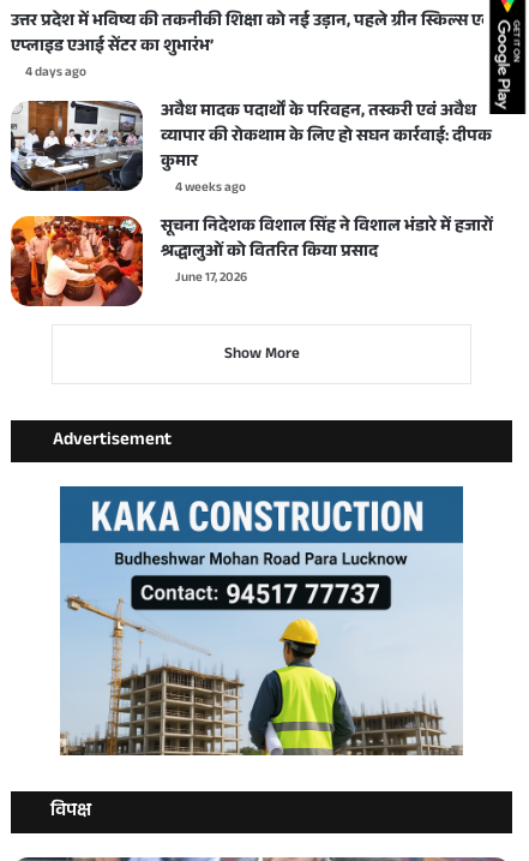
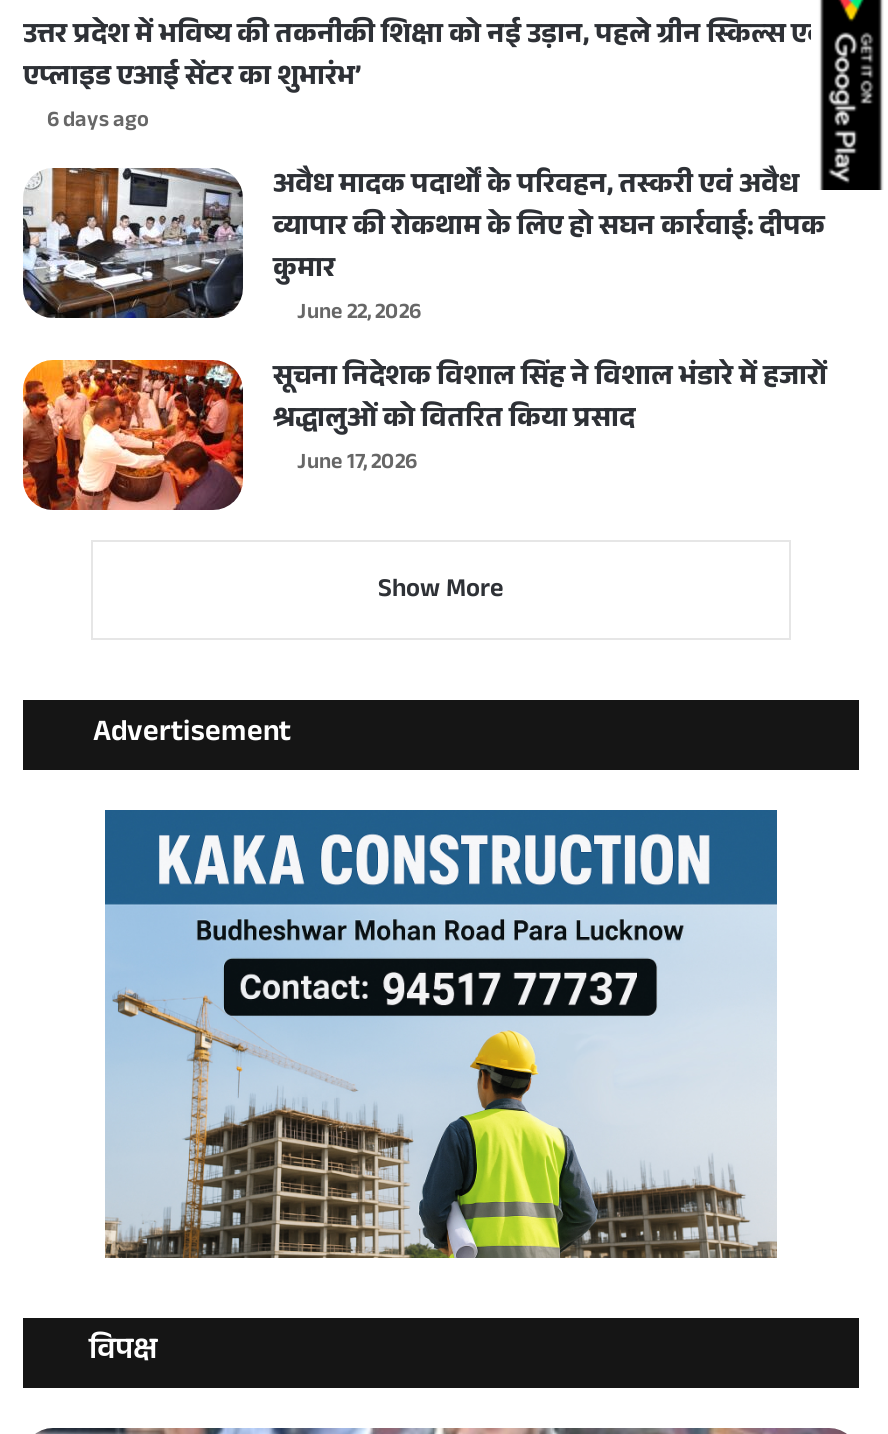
- 4 days ago
+ 6 days ago

- 4 weeks ago
+ June 22, 2026
